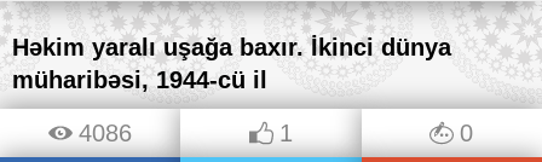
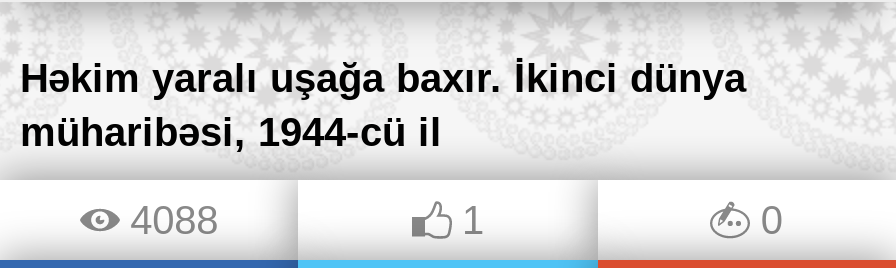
- 4086
+ 4088
